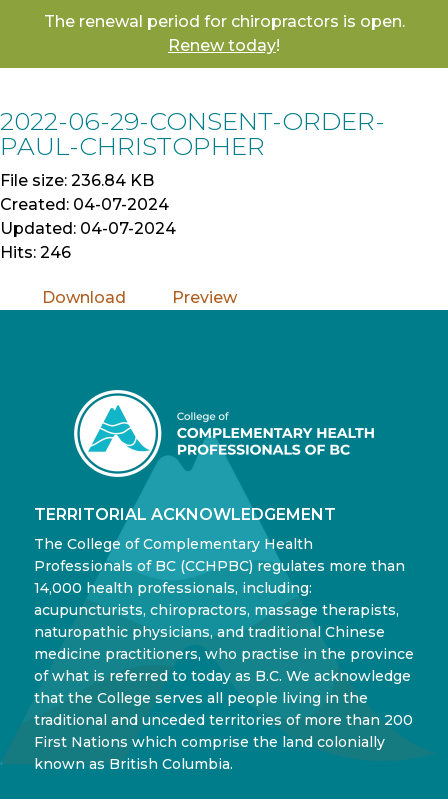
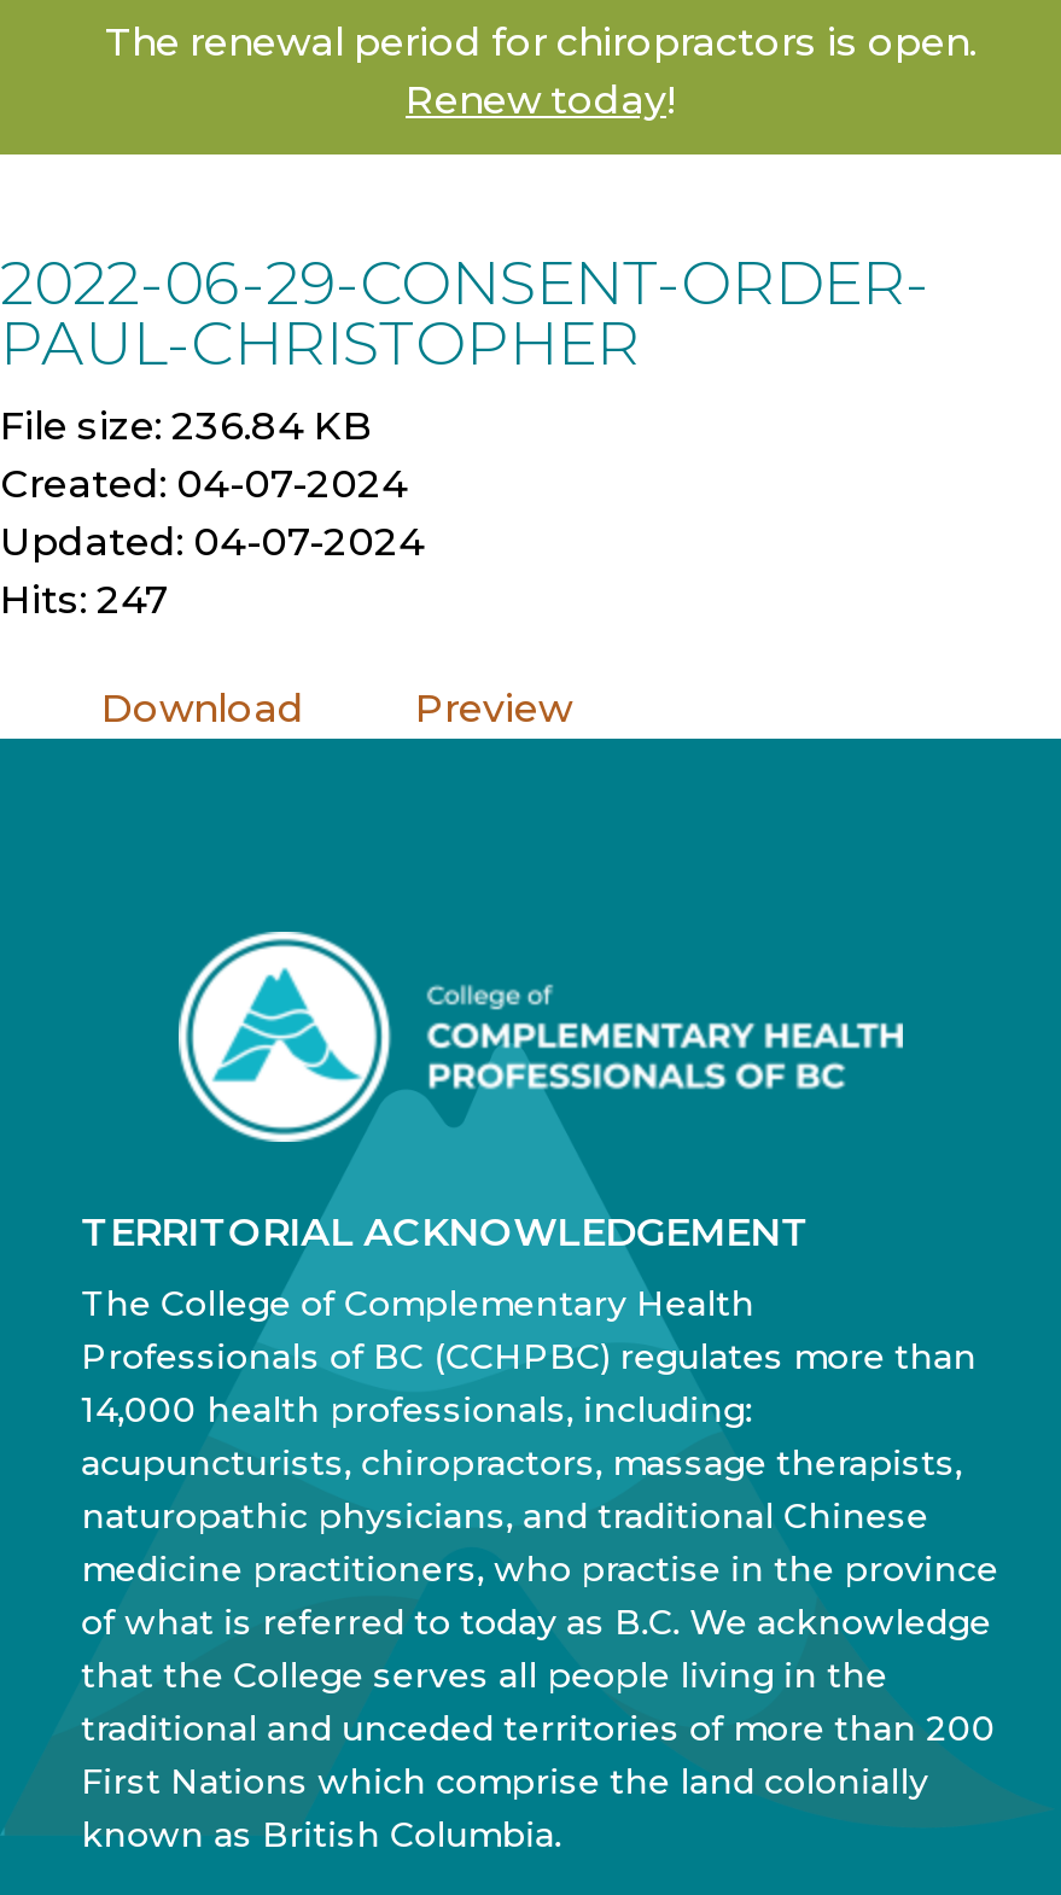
- Hits: 246
+ Hits: 247
